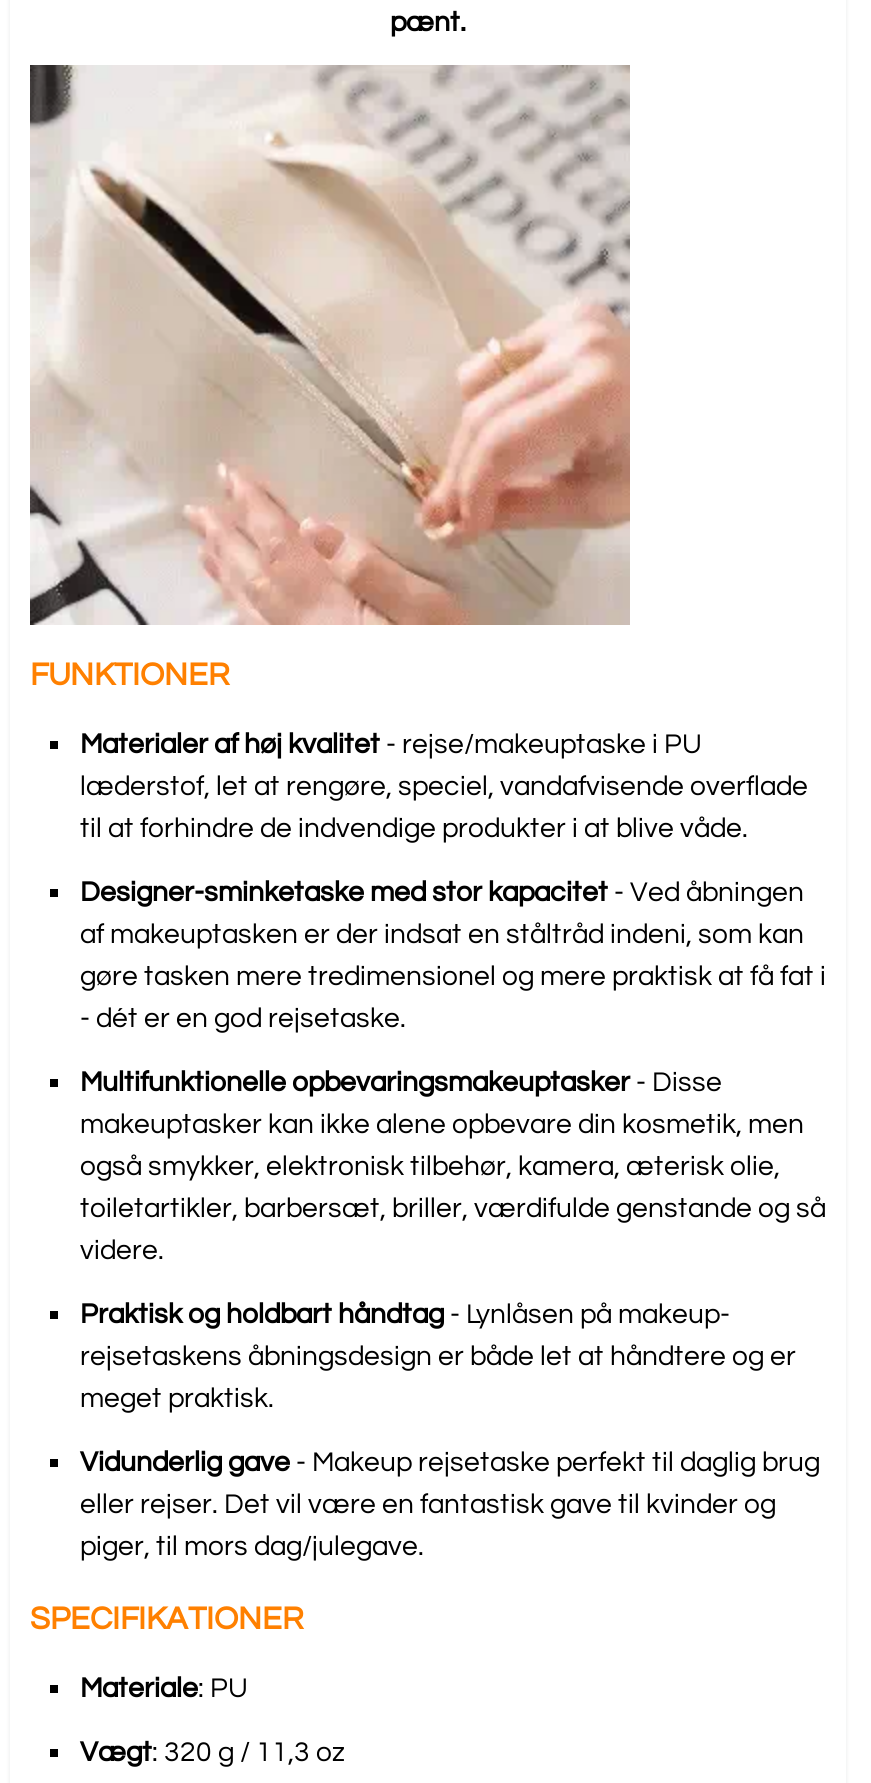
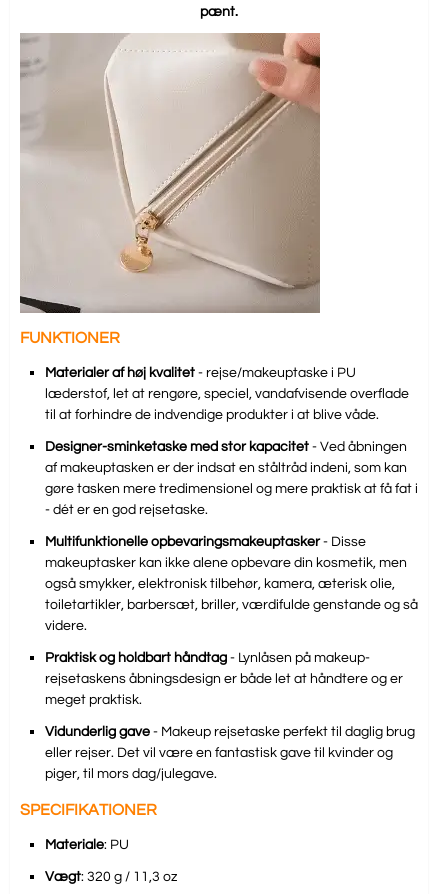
- [image]
+ [image]
